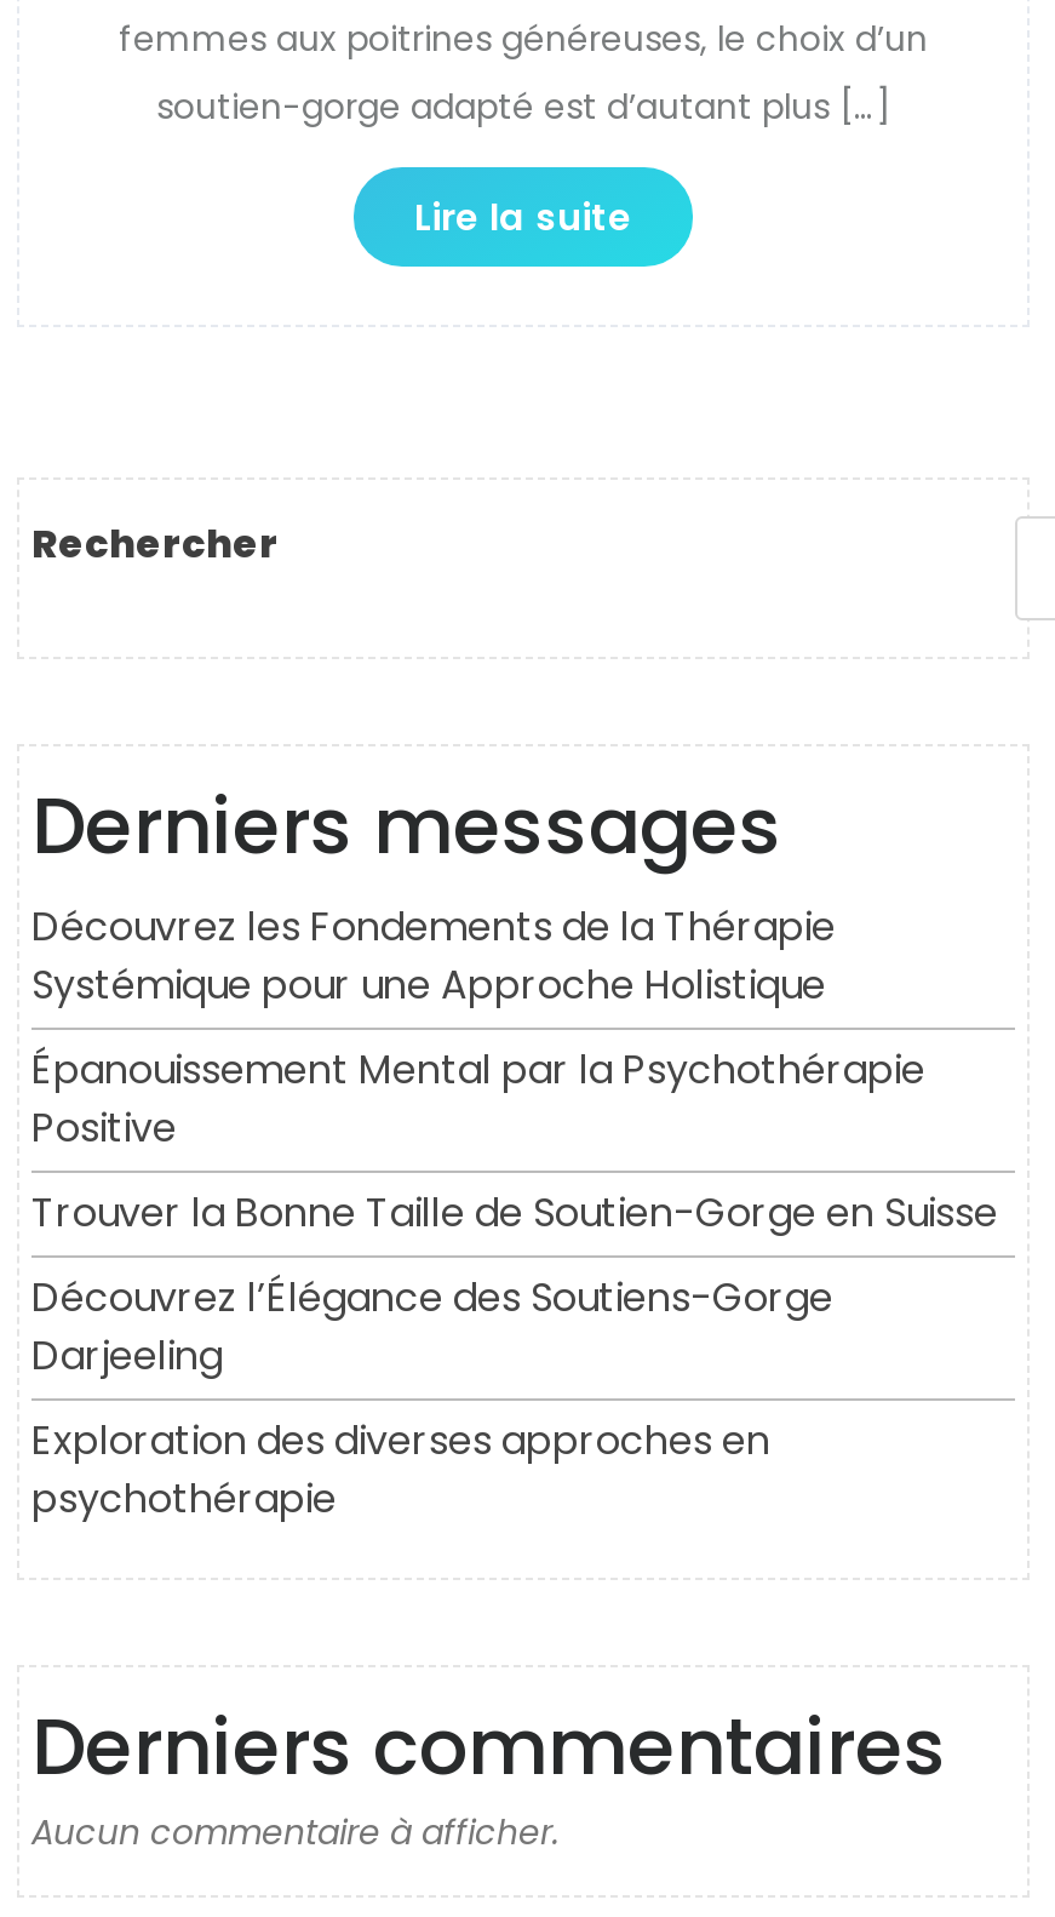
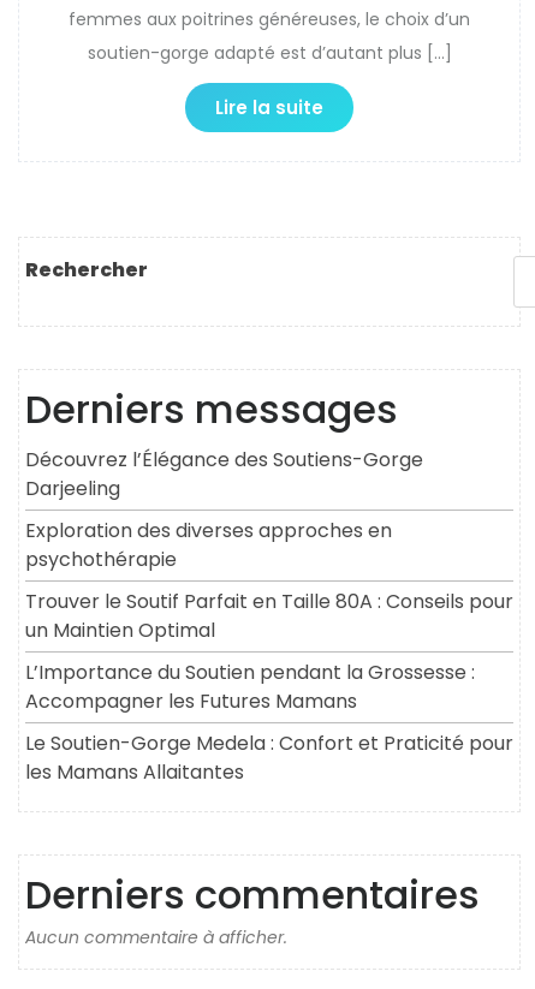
- Découvrez les Fondements de la Thérapie
- Systémique pour une Approche Holistique
- Épanouissement Mental par la Psychothérapie
- Positive
- Trouver la Bonne Taille de Soutien-Gorge en Suisse

moved up: Découvrez l’Élégance des Soutiens-Gorge | Darjeeling | Exploration des diverses approches en | psychothérapie

+ Trouver le Soutif Parfait en Taille 80A : Conseils pour
+ un Maintien Optimal
+ L’Importance du Soutien pendant la Grossesse :
+ Accompagner les Futures Mamans
+ Le Soutien-Gorge Medela : Confort et Praticité pour
+ les Mamans Allaitantes
